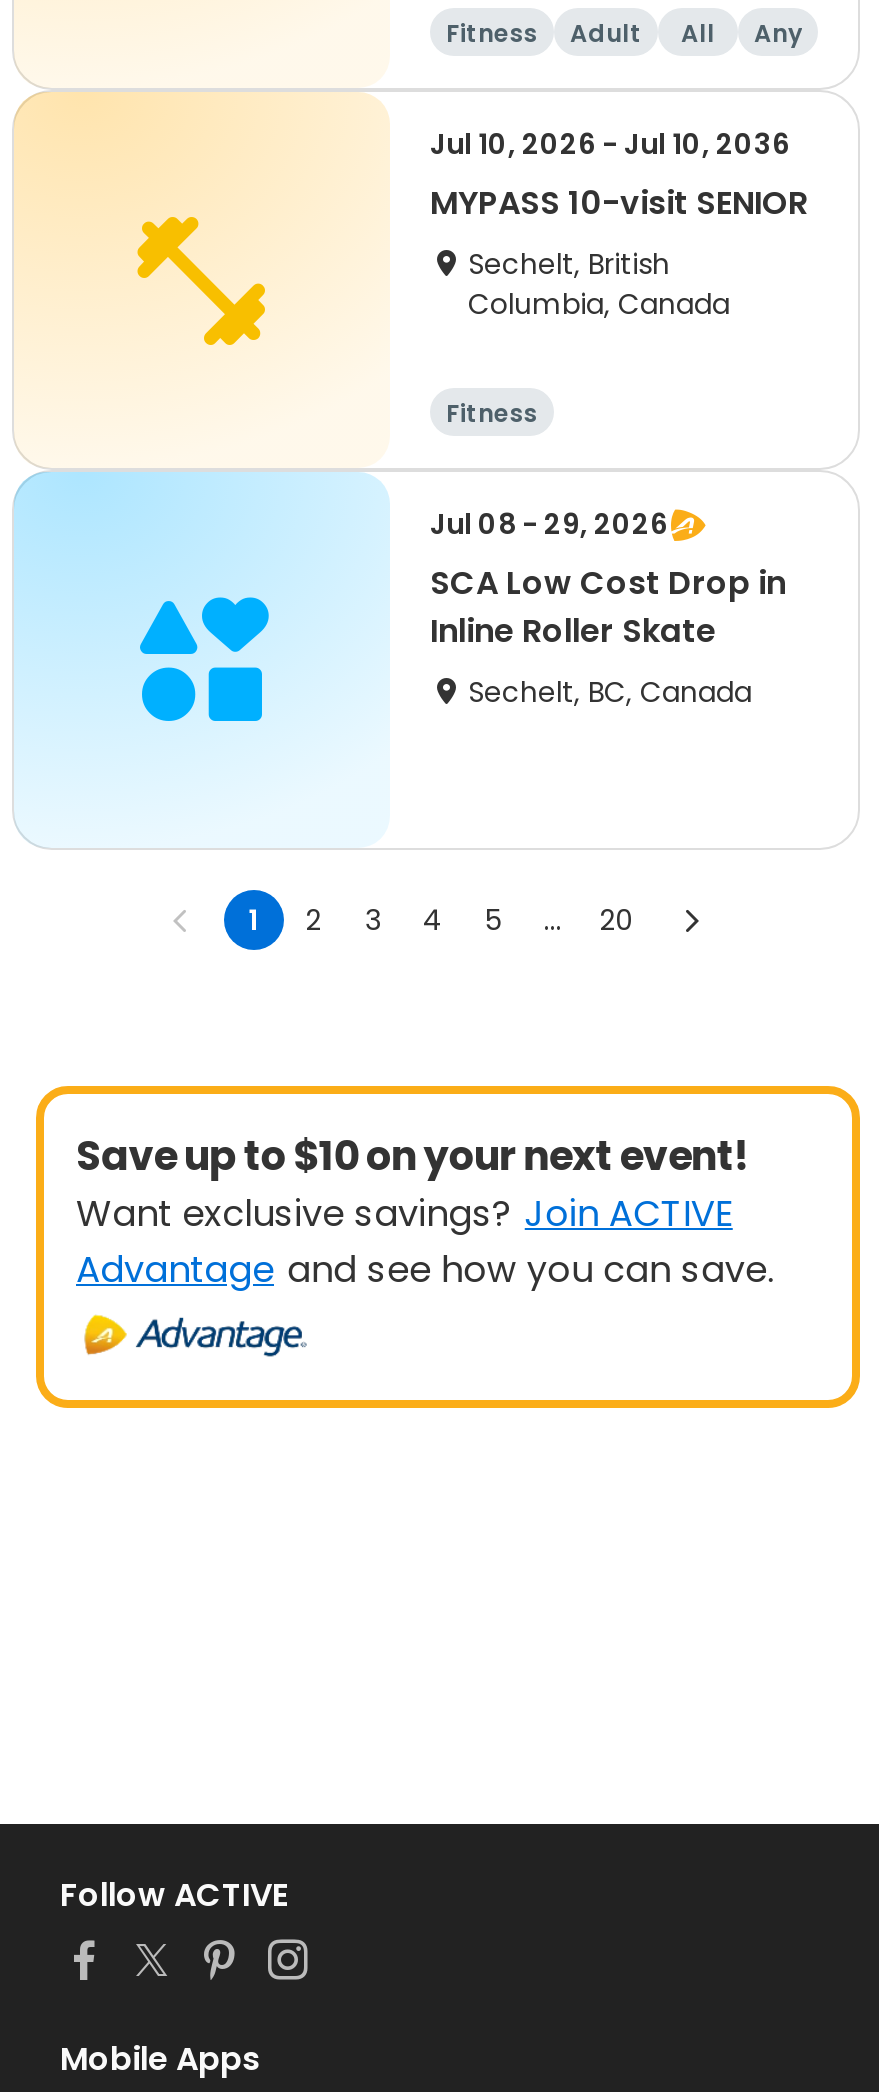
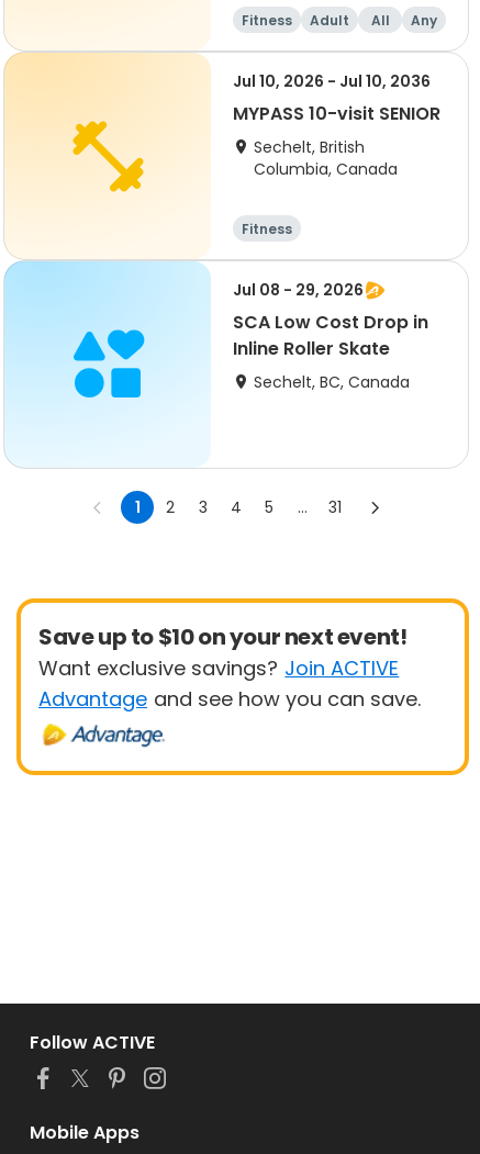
- 20
+ 31
